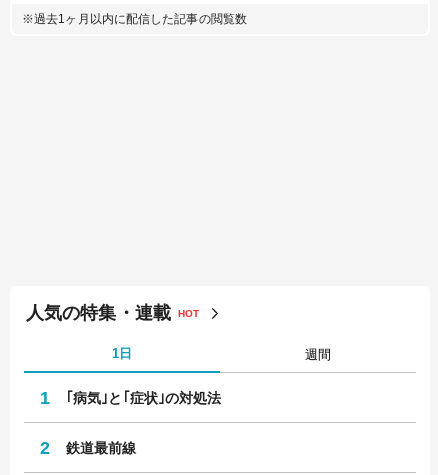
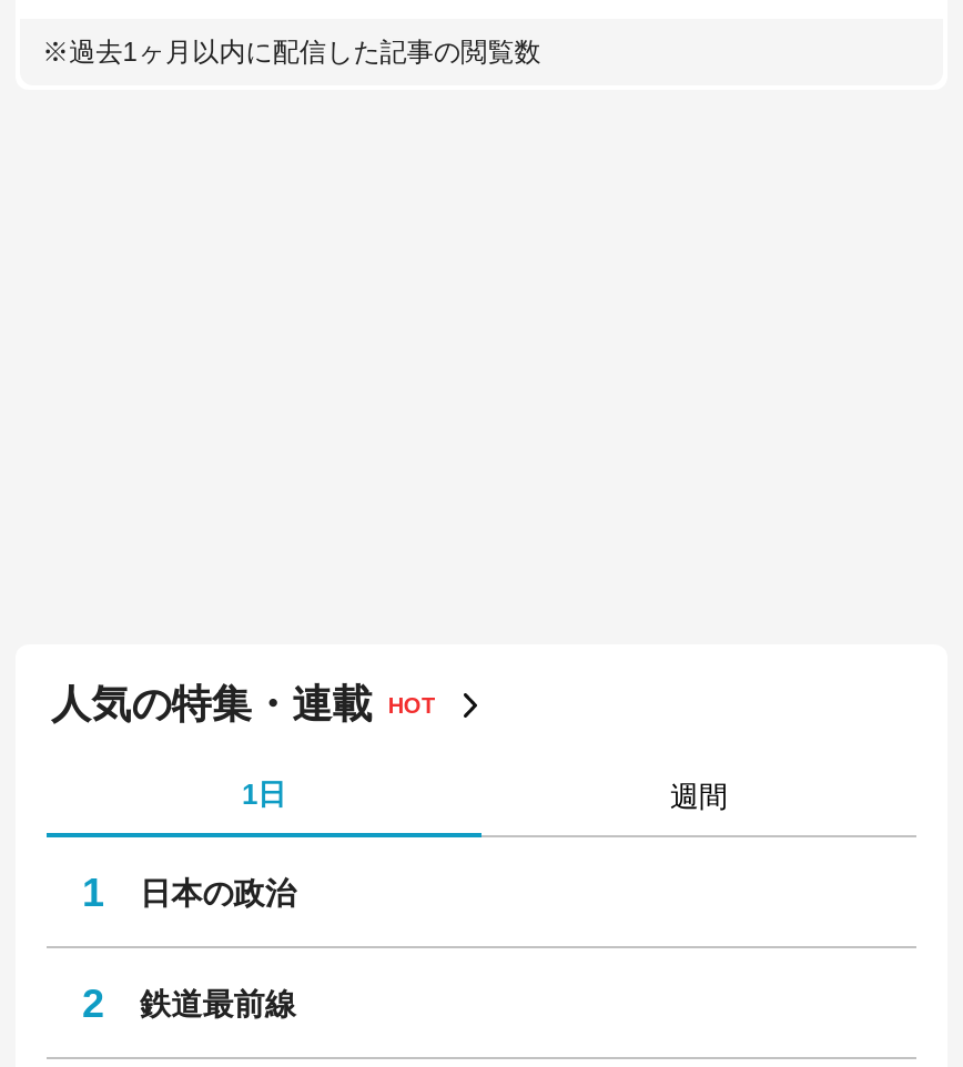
- ｢病気｣と｢症状｣の対処法
+ 日本の政治
